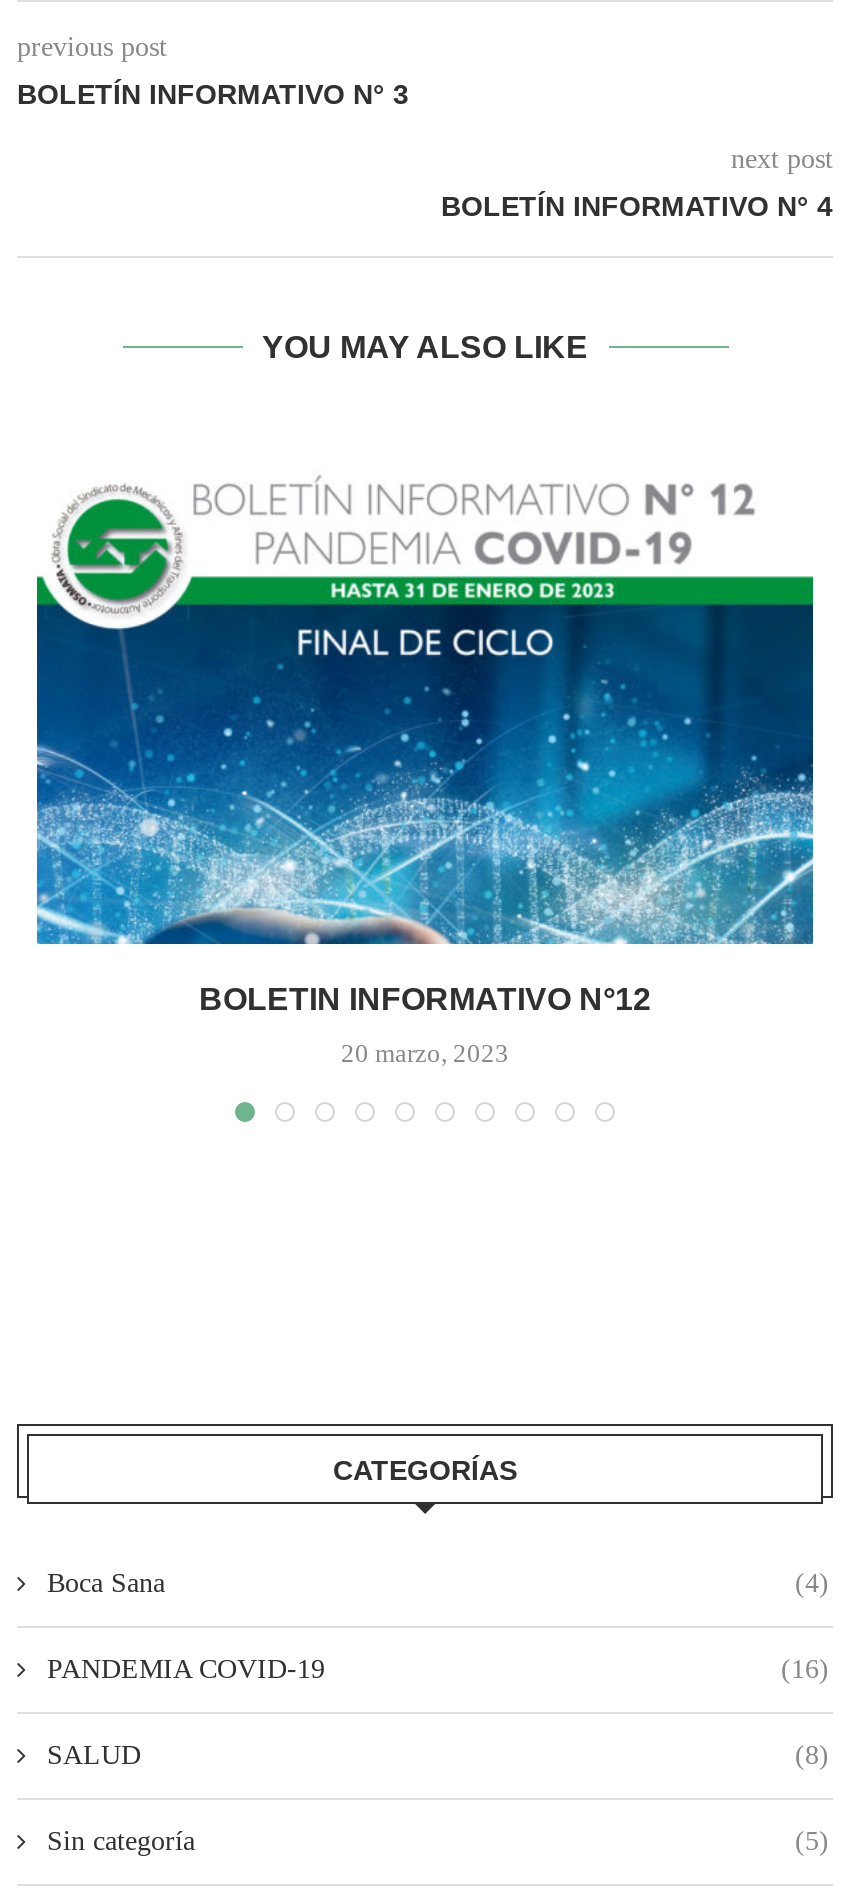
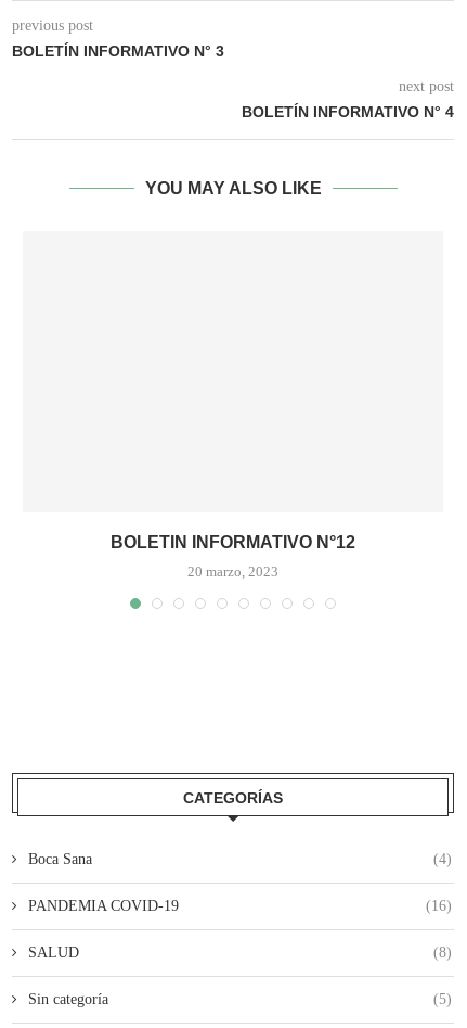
- [image]
